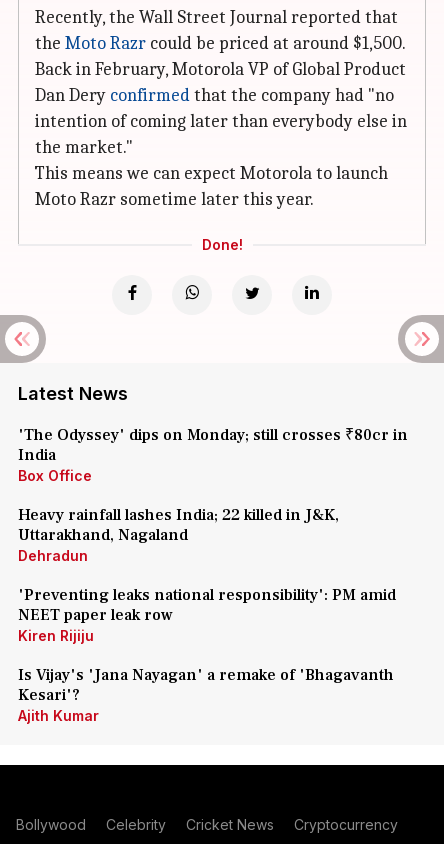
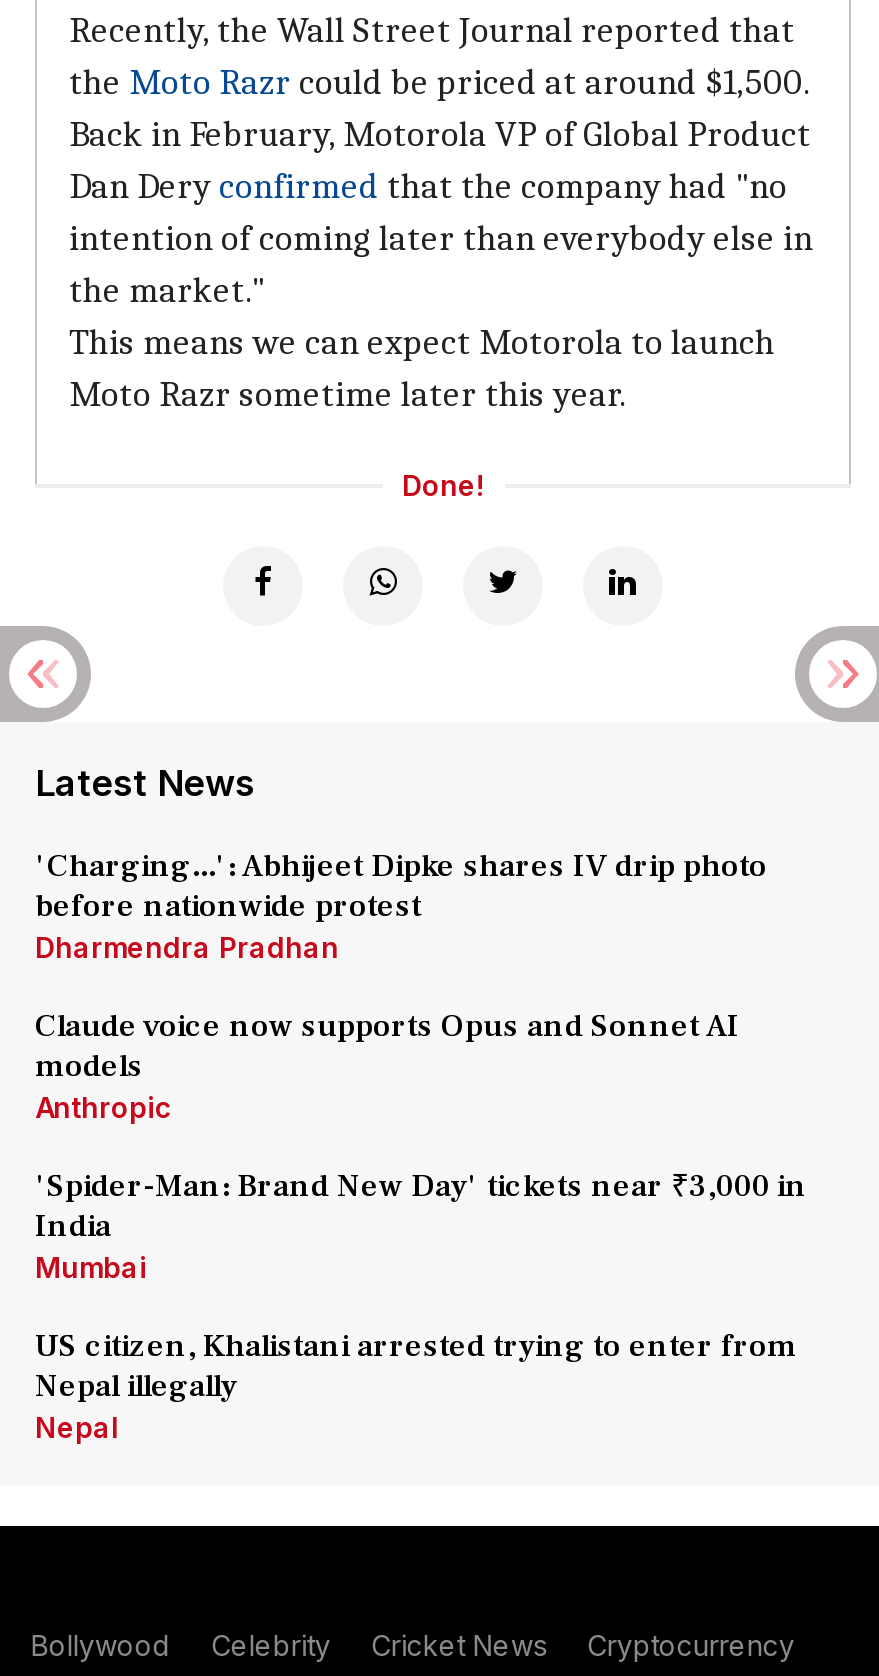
- 'The Odyssey' dips on Monday; still crosses ₹80cr in
+ 'Charging...': Abhijeet Dipke shares IV drip photo
+ before nationwide protest
+ Dharmendra Pradhan
+ Claude voice now supports Opus and Sonnet AI
+ models
+ Anthropic
+ 'Spider-Man: Brand New Day' tickets near ₹3,000 in

moved down: India

- Box Office
- Heavy rainfall lashes India; 22 killed in J&K,
- Uttarakhand, Nagaland
- Dehradun
- 'Preventing leaks national responsibility': PM amid
- NEET paper leak row
- Kiren Rijiju
- Is Vijay's 'Jana Nayagan' a remake of 'Bhagavanth
- Kesari'?
- Ajith Kumar
+ Mumbai
+ US citizen, Khalistani arrested trying to enter from
+ Nepal illegally
+ Nepal
